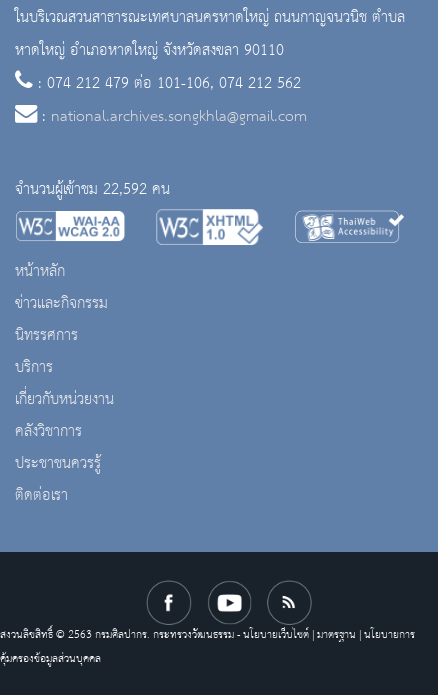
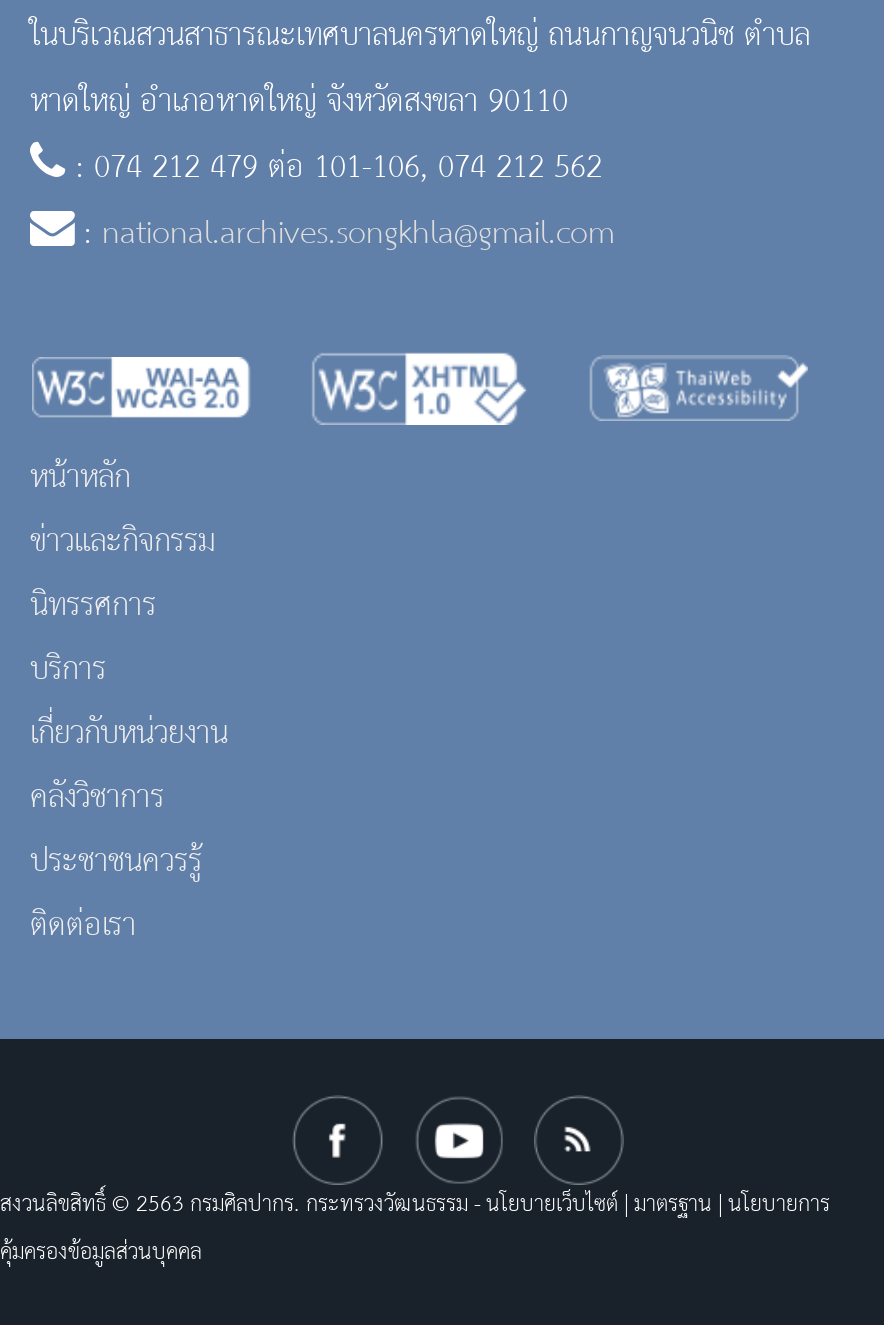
- จำนวนผู้เข้าชม 22,592 คน
